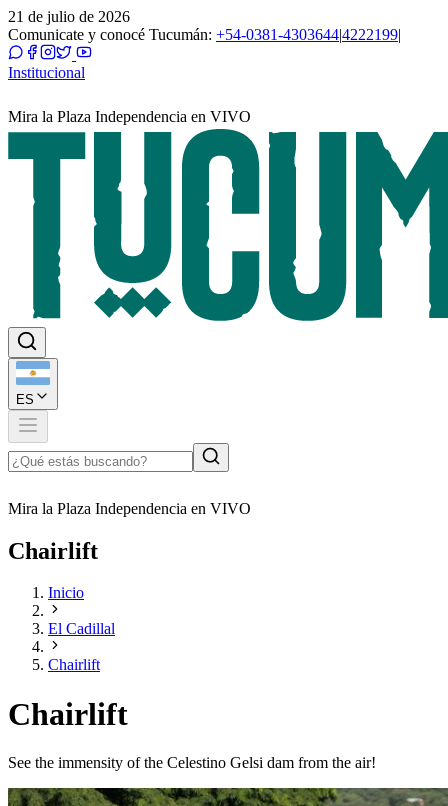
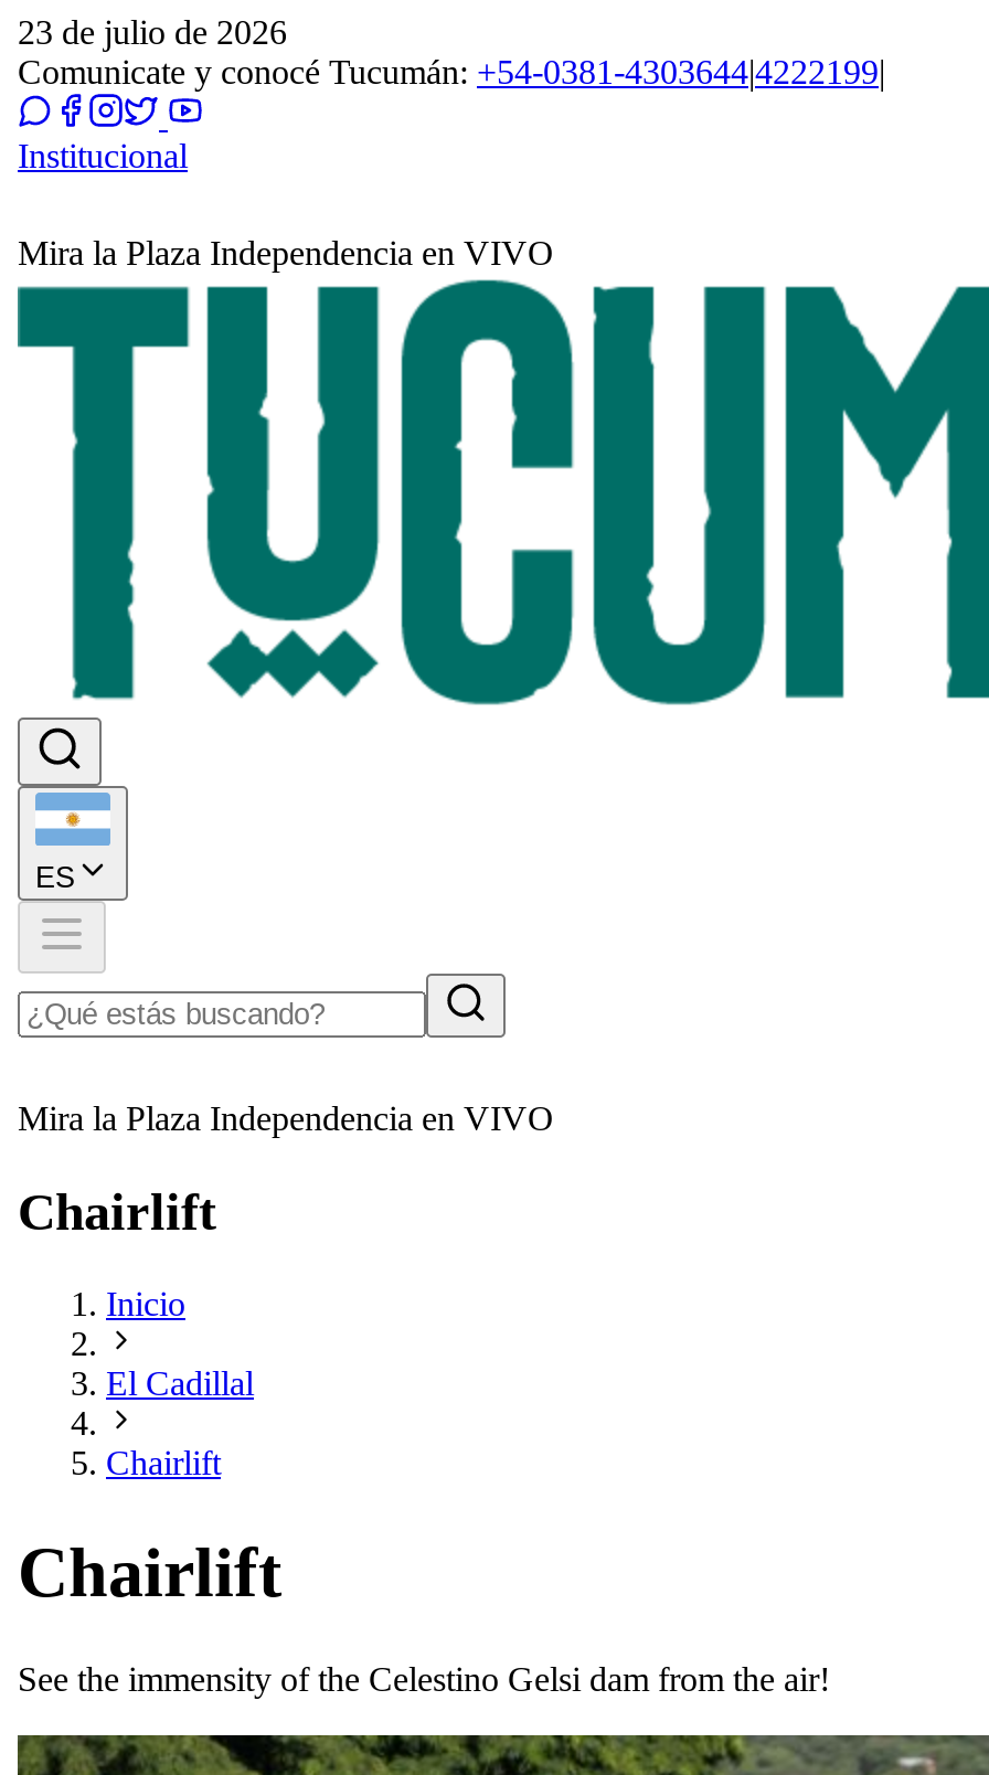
- 21 de julio de 2026
+ 23 de julio de 2026
